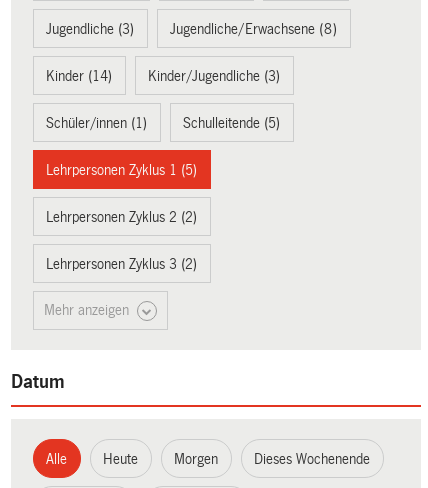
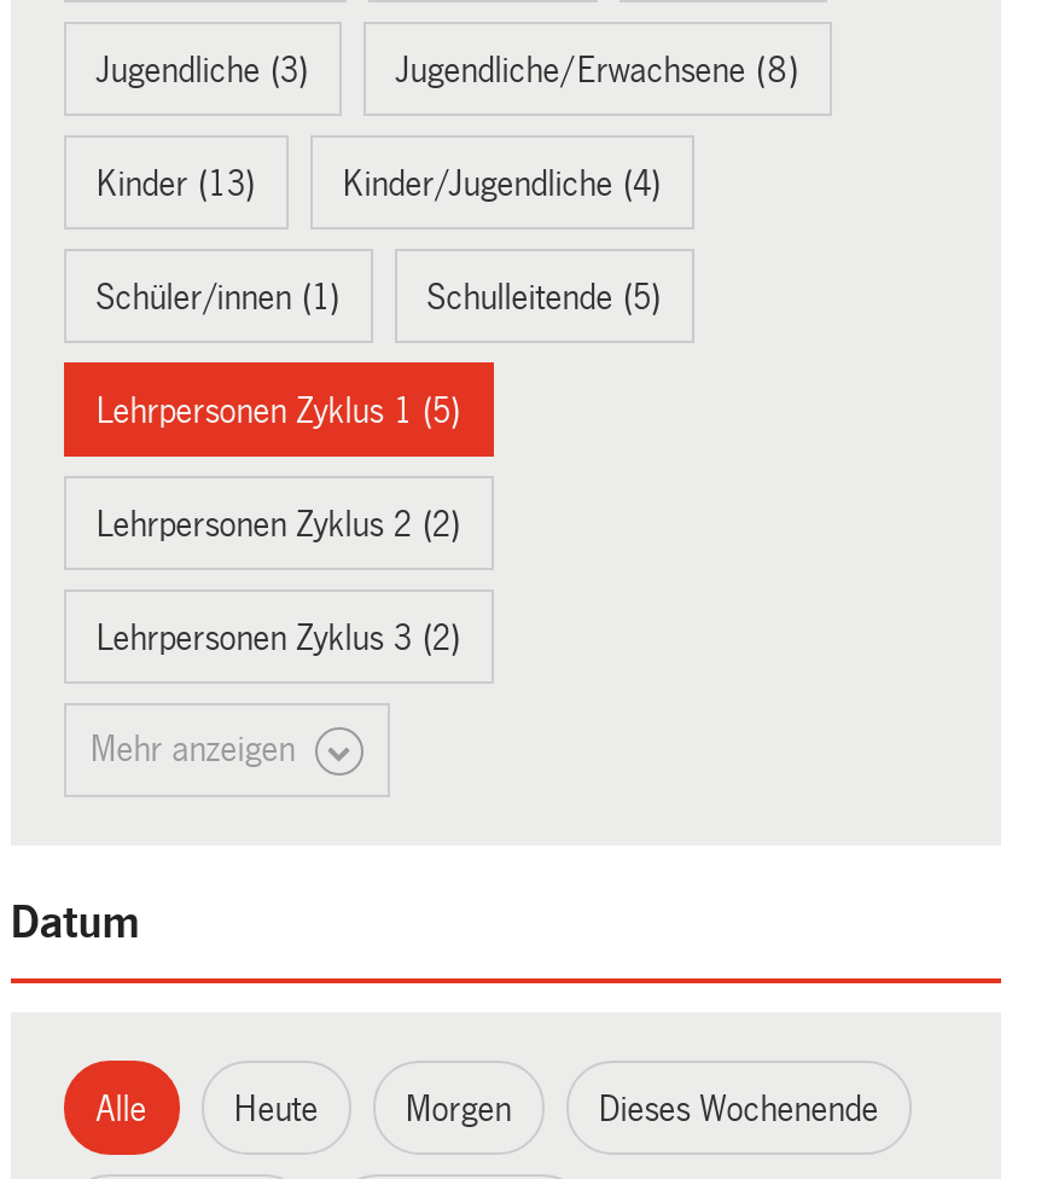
- Kinder (14)
+ Kinder (13)

- Kinder/Jugendliche (3)
+ Kinder/Jugendliche (4)
